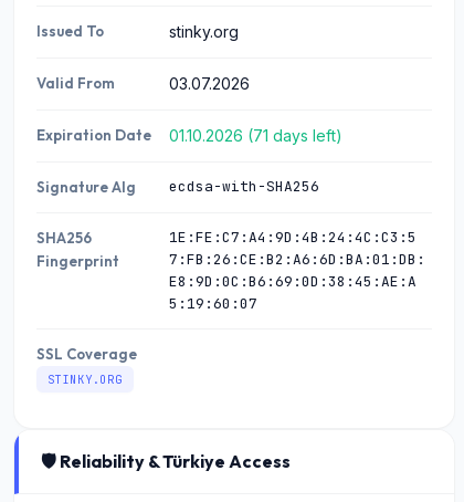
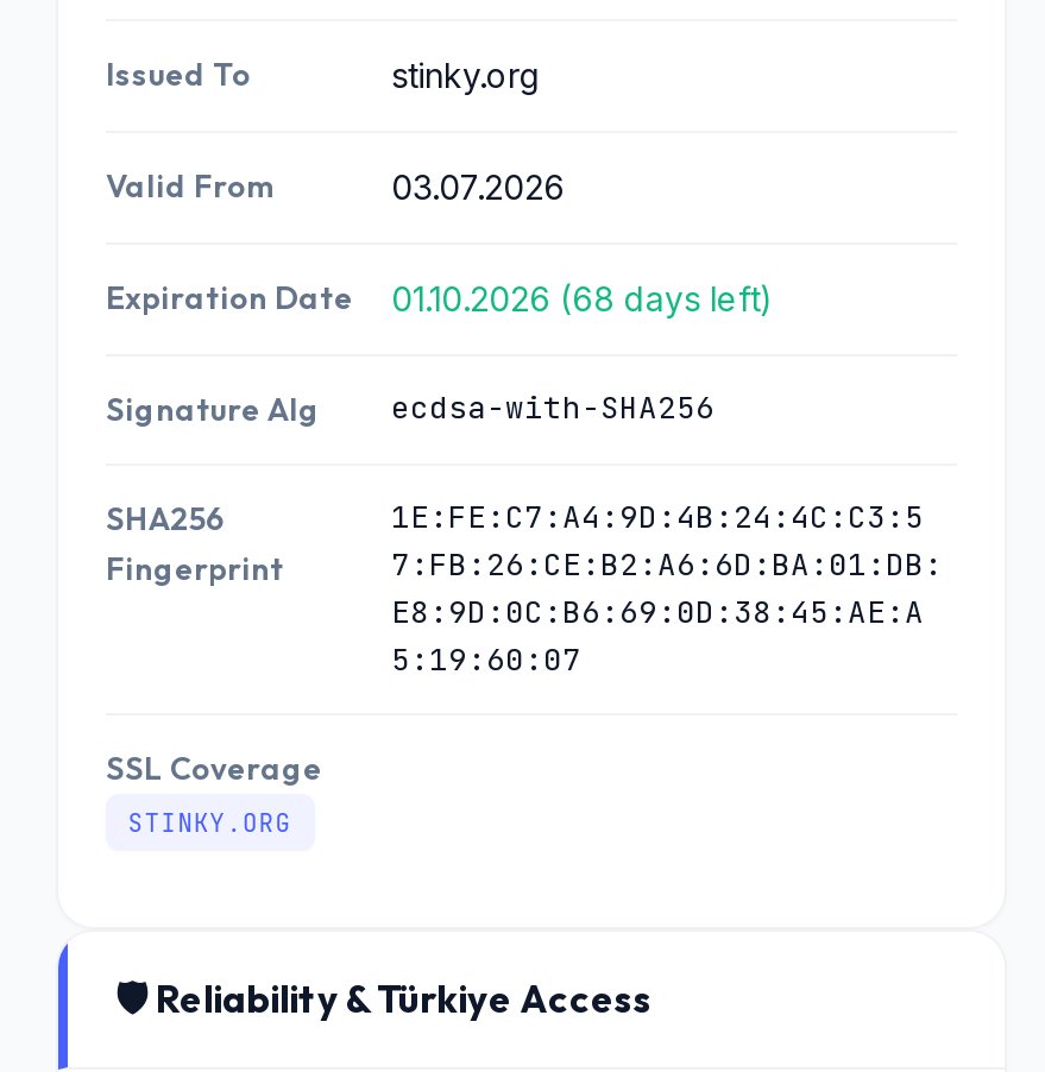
- Expiration Date 01.10.2026 (71 days left)
+ Expiration Date 01.10.2026 (68 days left)
